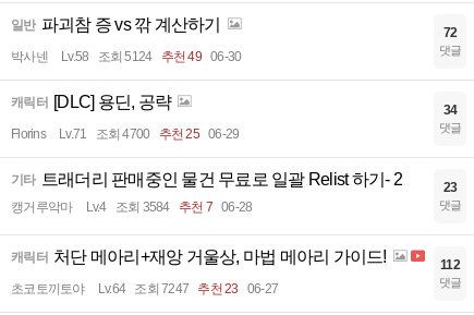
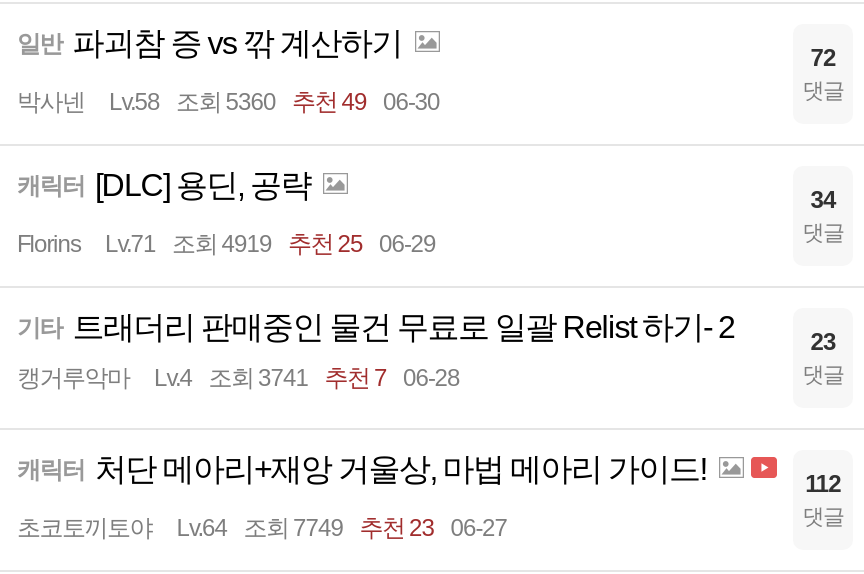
- 박사넨 Lv.58 조회 5124 추천 49 06-30
+ 박사넨 Lv.58 조회 5360 추천 49 06-30

- Florins Lv.71 조회 4700 추천 25 06-29
+ Florins Lv.71 조회 4919 추천 25 06-29

- 캥거루악마 Lv.4 조회 3584 추천 7 06-28
+ 캥거루악마 Lv.4 조회 3741 추천 7 06-28

- 초코토끼토야 Lv.64 조회 7247 추천 23 06-27
+ 초코토끼토야 Lv.64 조회 7749 추천 23 06-27
